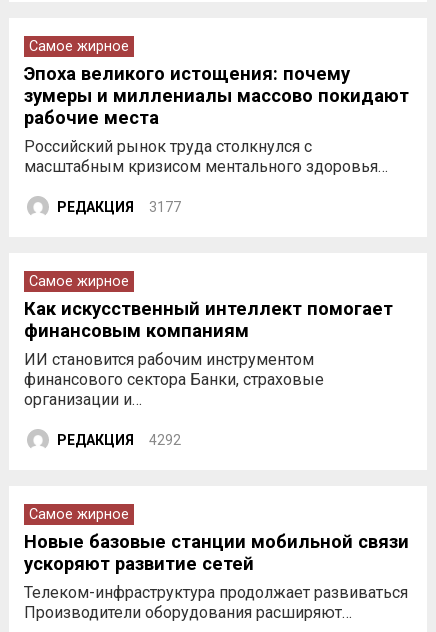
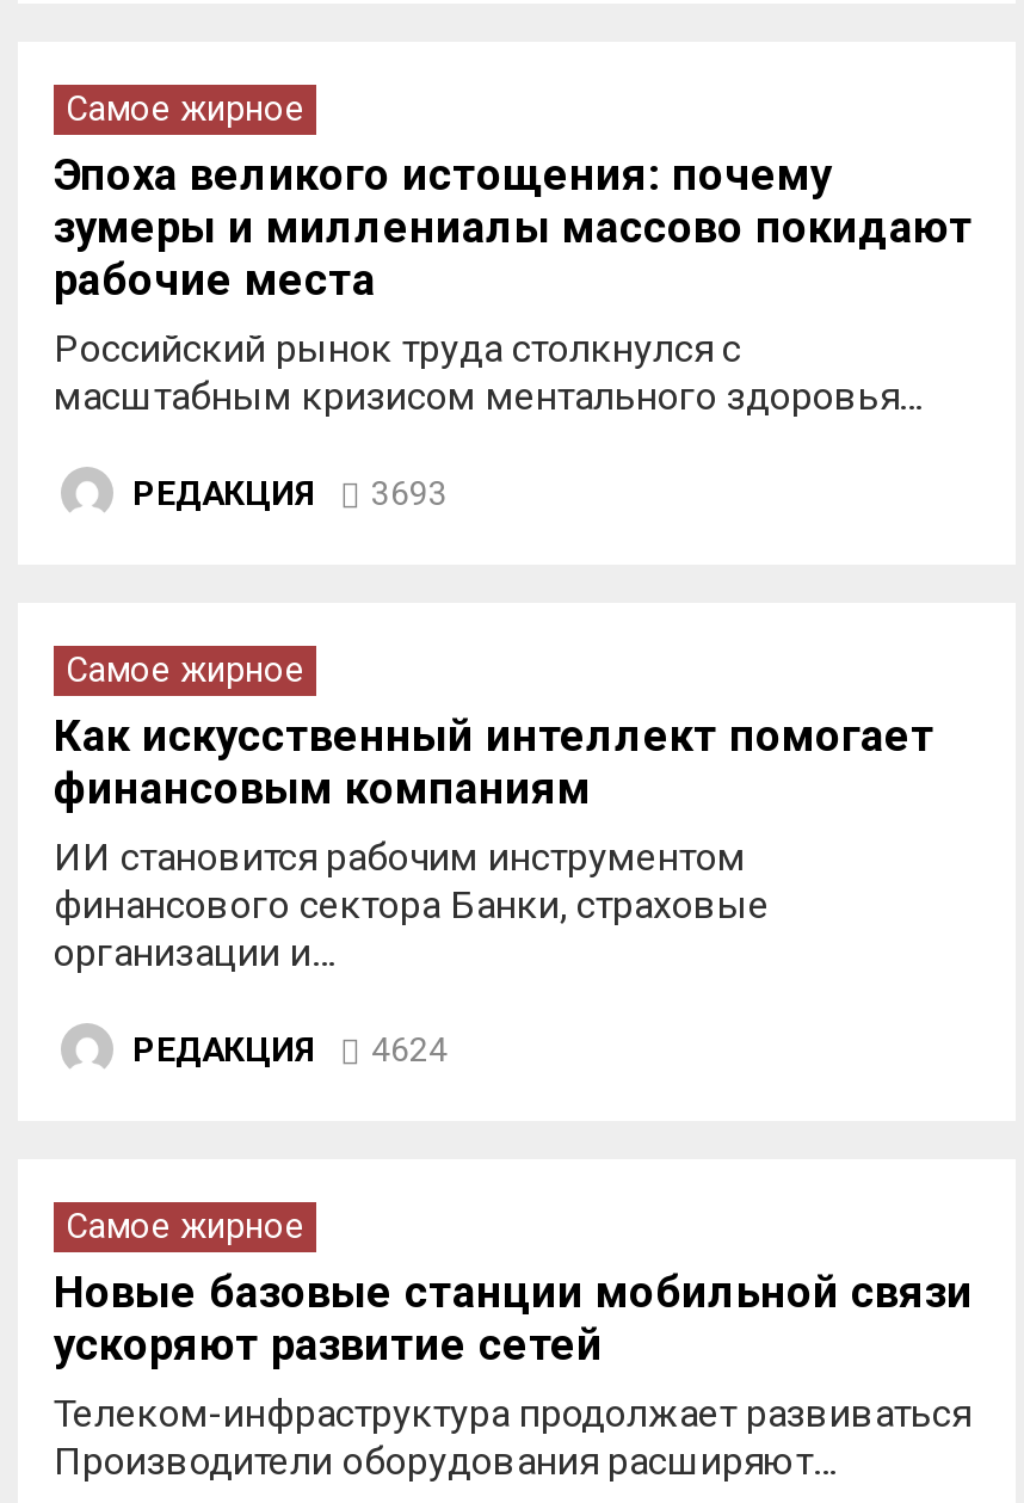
- РЕДАКЦИЯ 3177
+ РЕДАКЦИЯ 3693

- РЕДАКЦИЯ 4292
+ РЕДАКЦИЯ 4624
